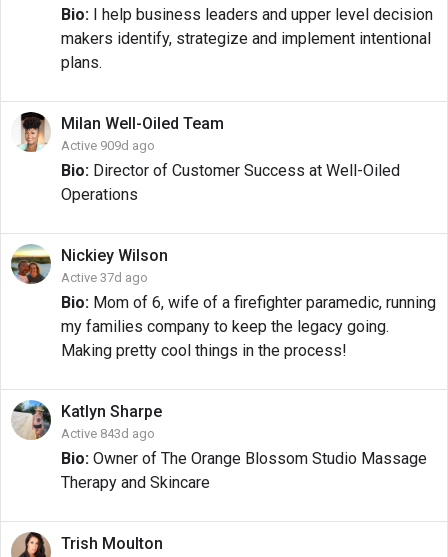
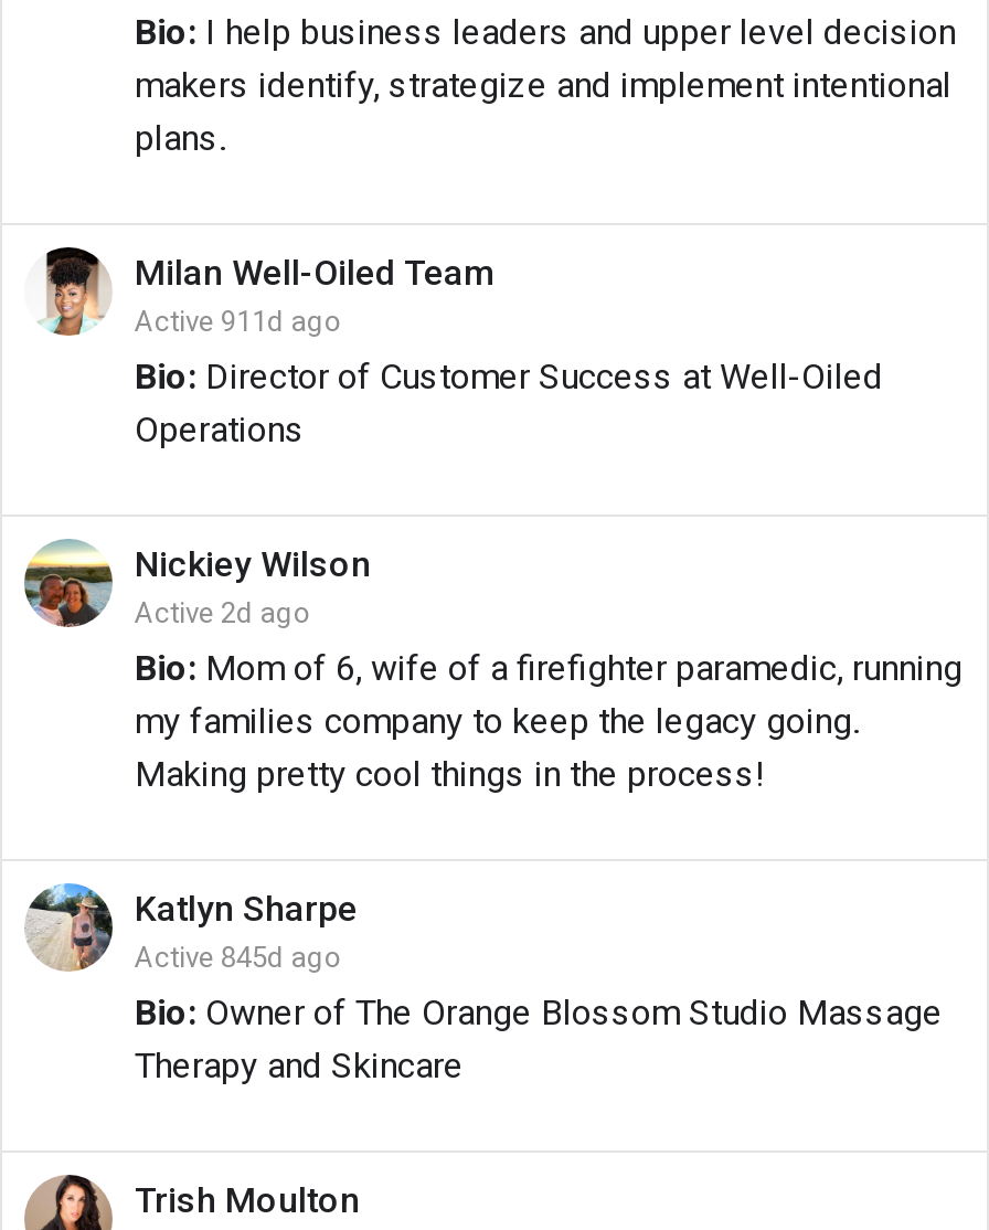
- Active 909d ago
+ Active 911d ago

- Active 37d ago
+ Active 2d ago

- Active 843d ago
+ Active 845d ago
